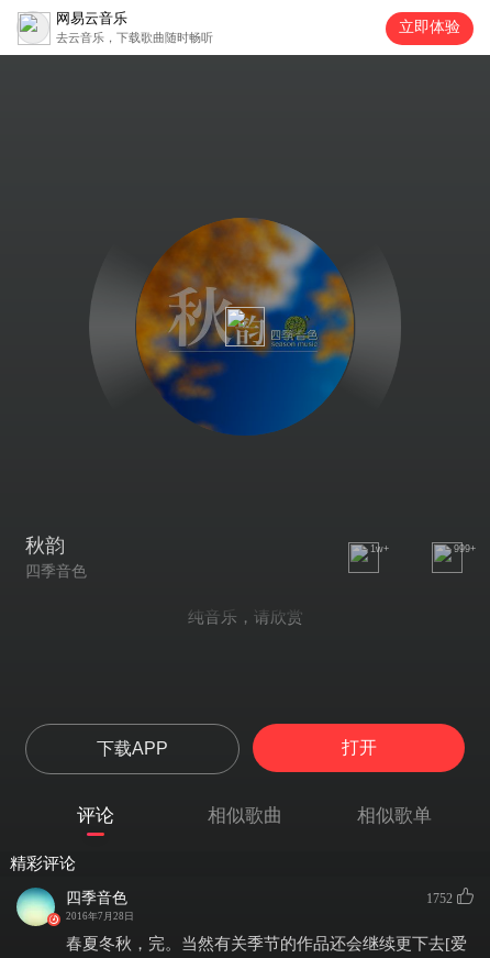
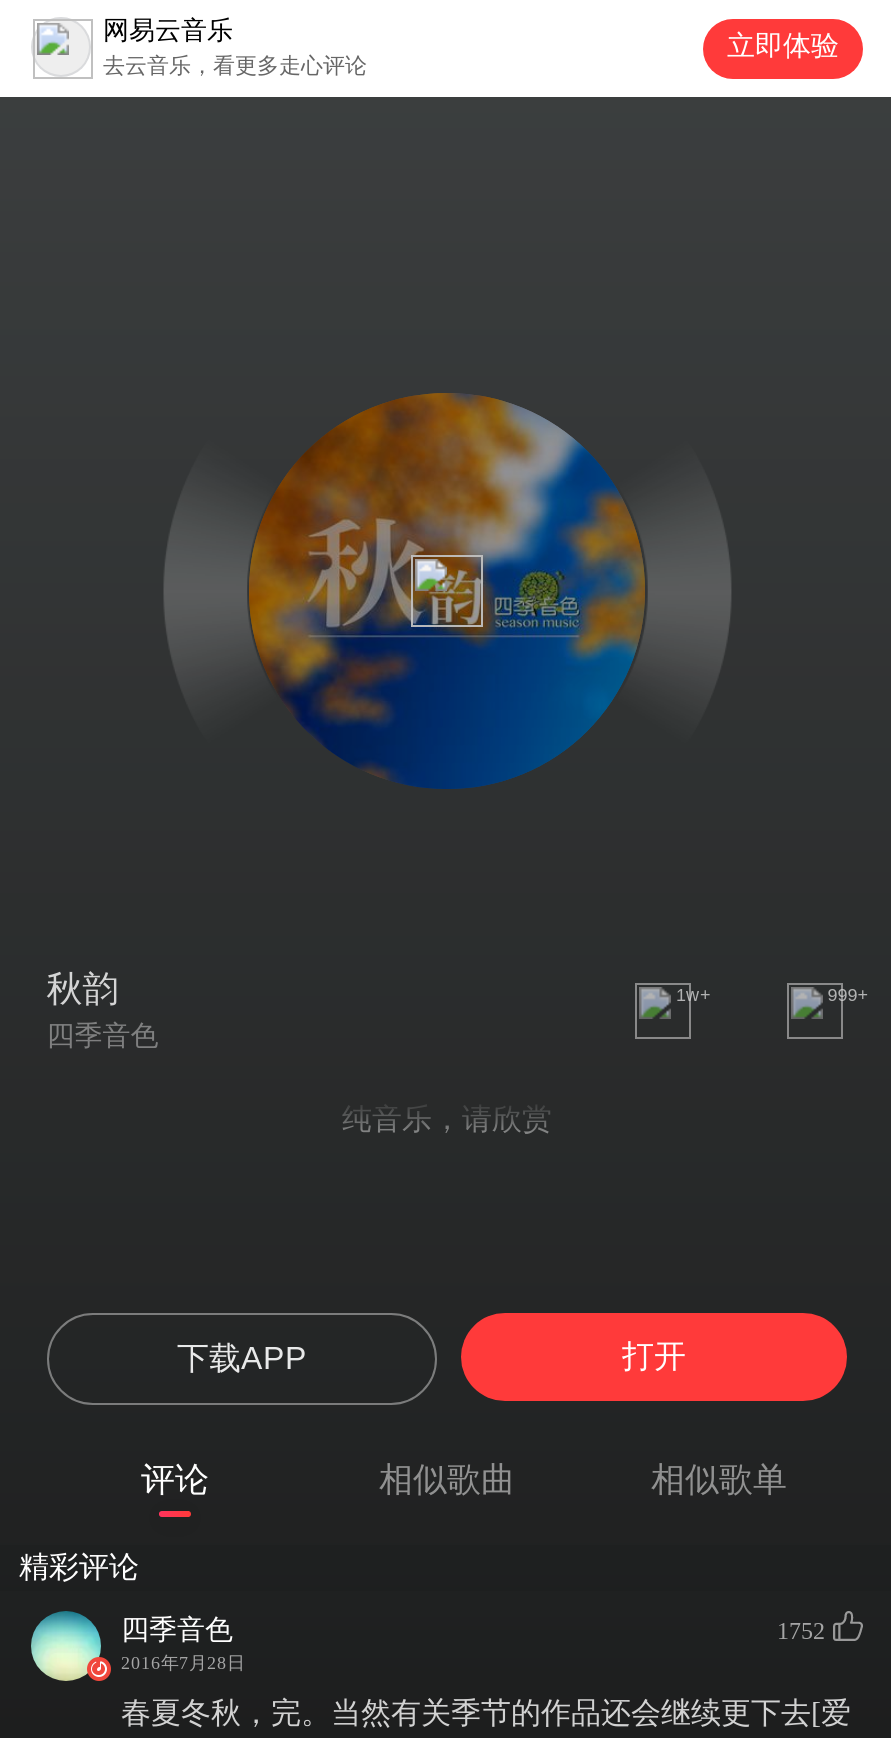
- 去云音乐，下载歌曲随时畅听
+ 去云音乐，看更多走心评论
